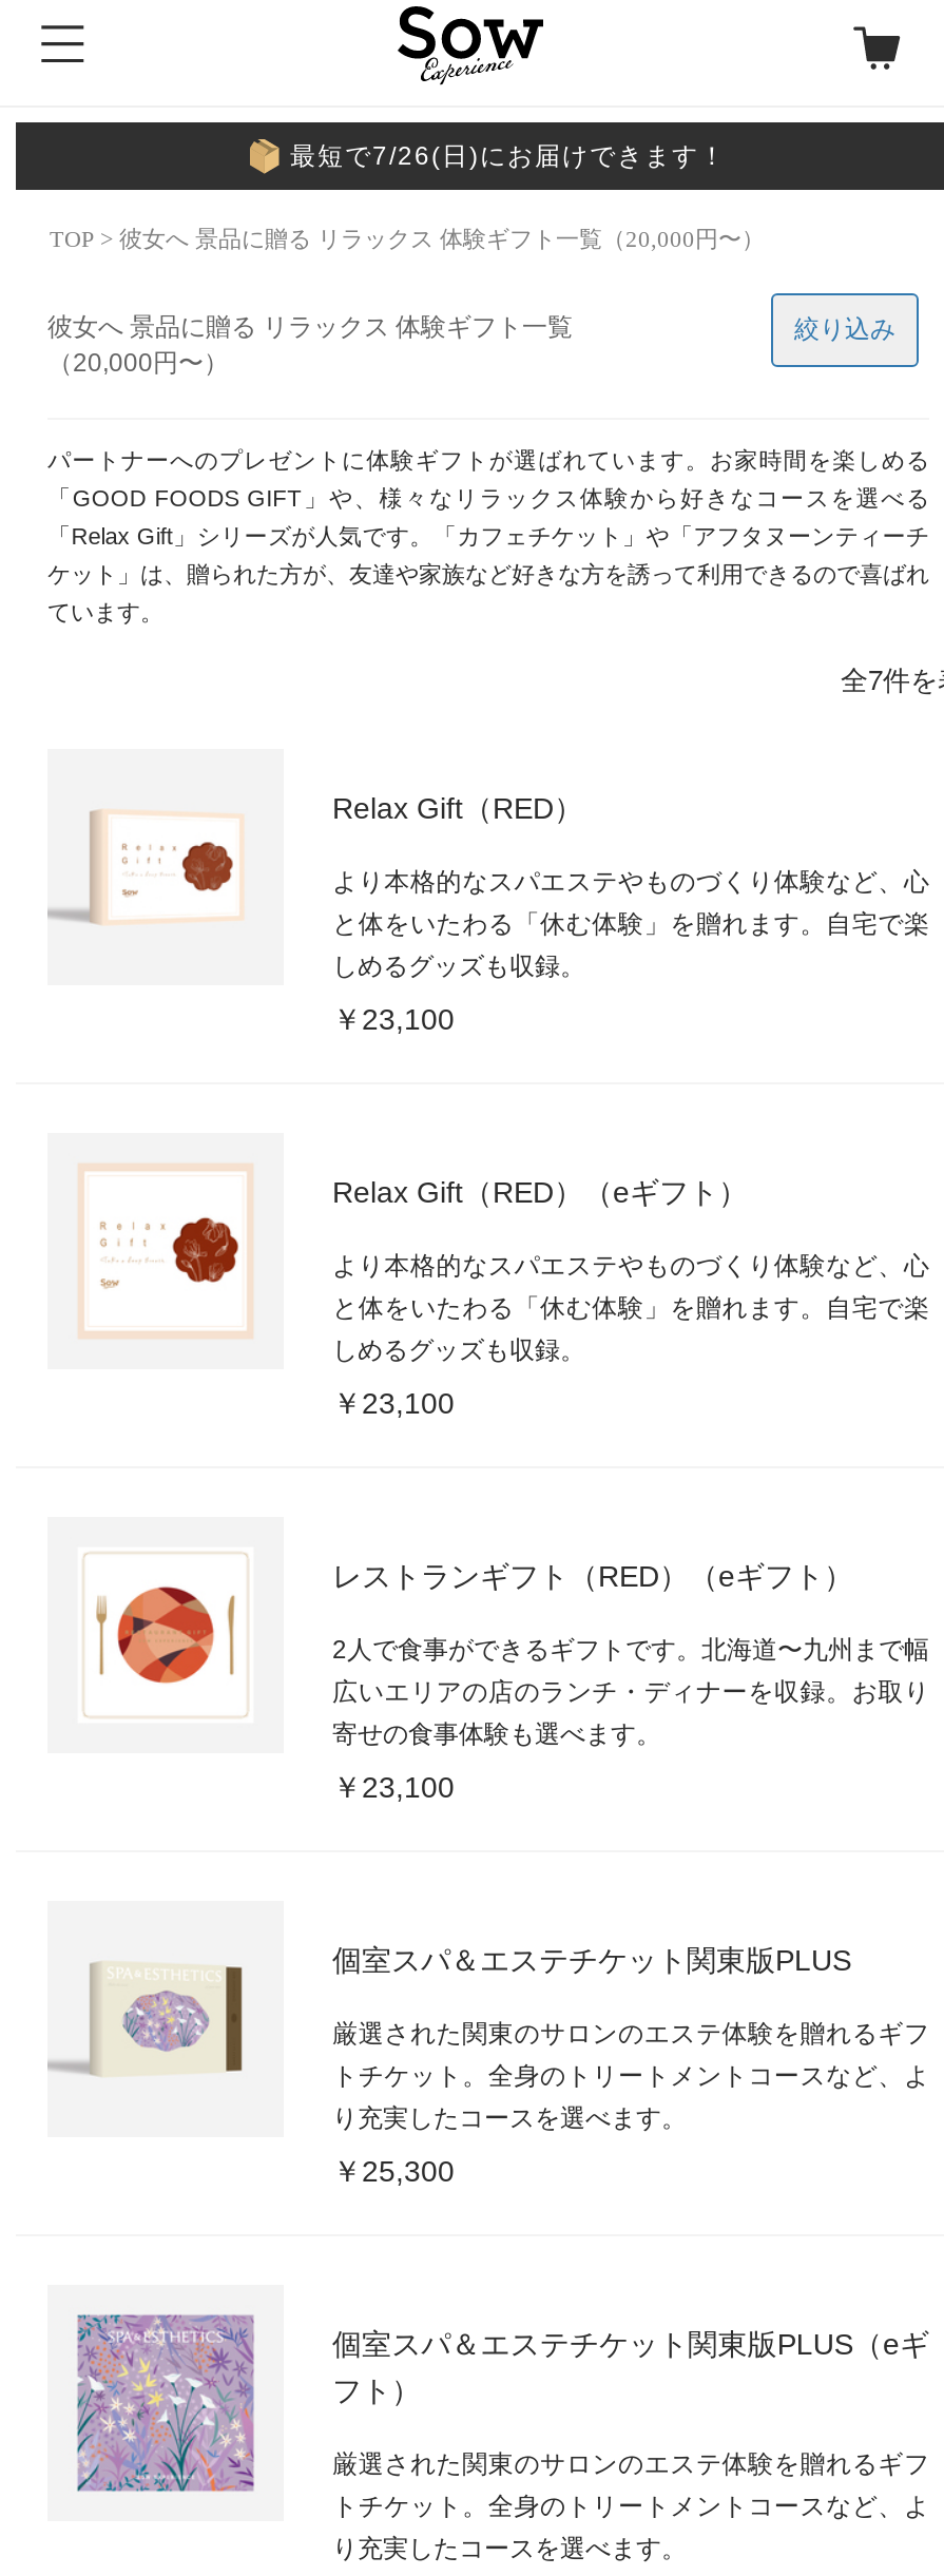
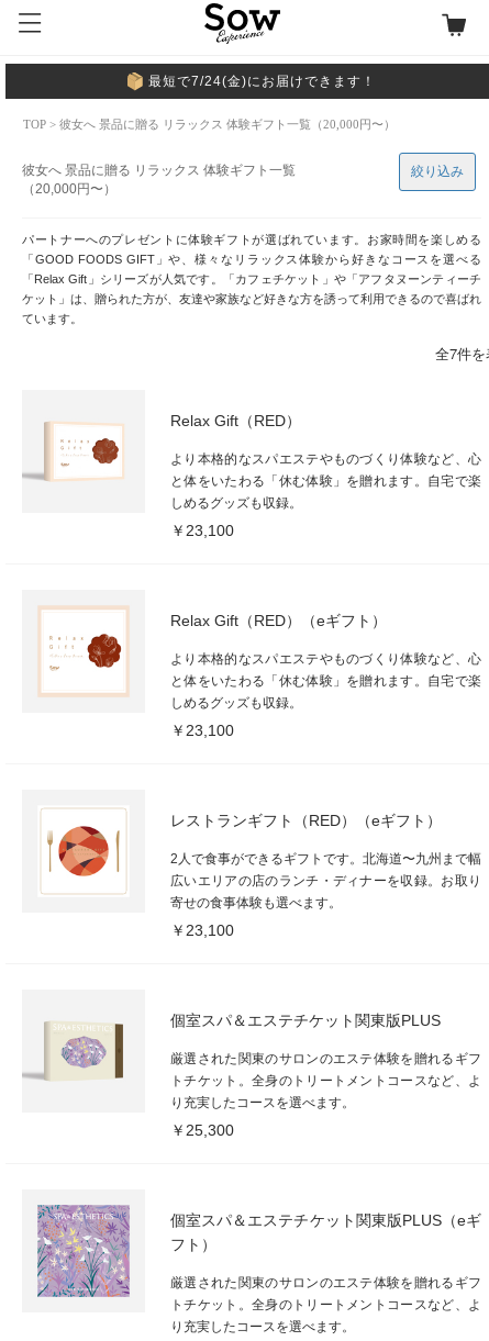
- 最短で7/26(日)にお届けできます！
+ 最短で7/24(金)にお届けできます！
